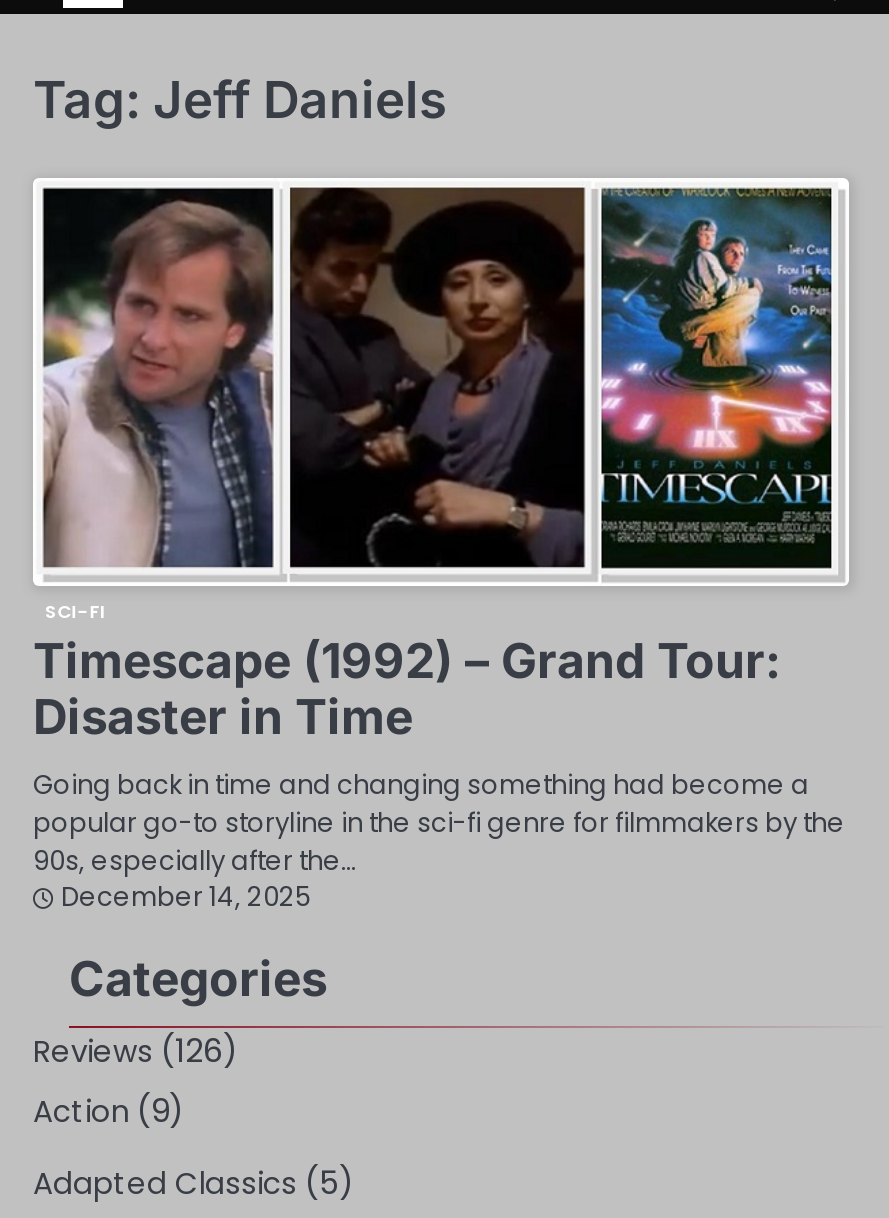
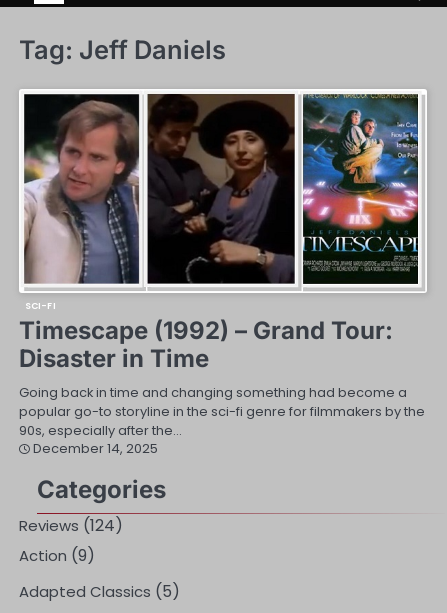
- Reviews(126)
+ Reviews(124)
